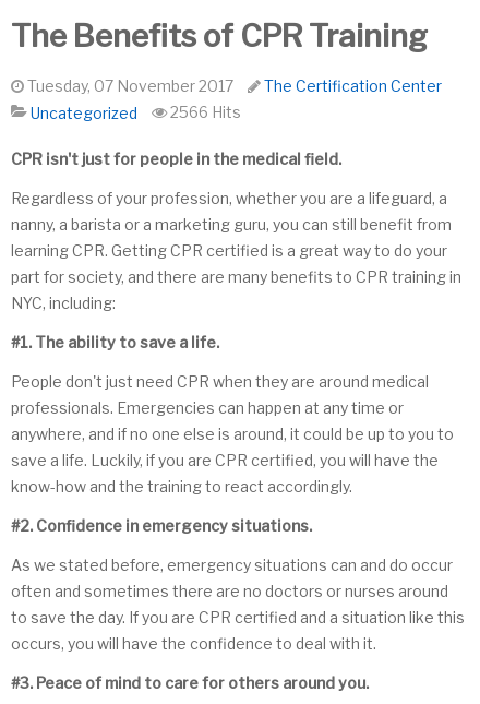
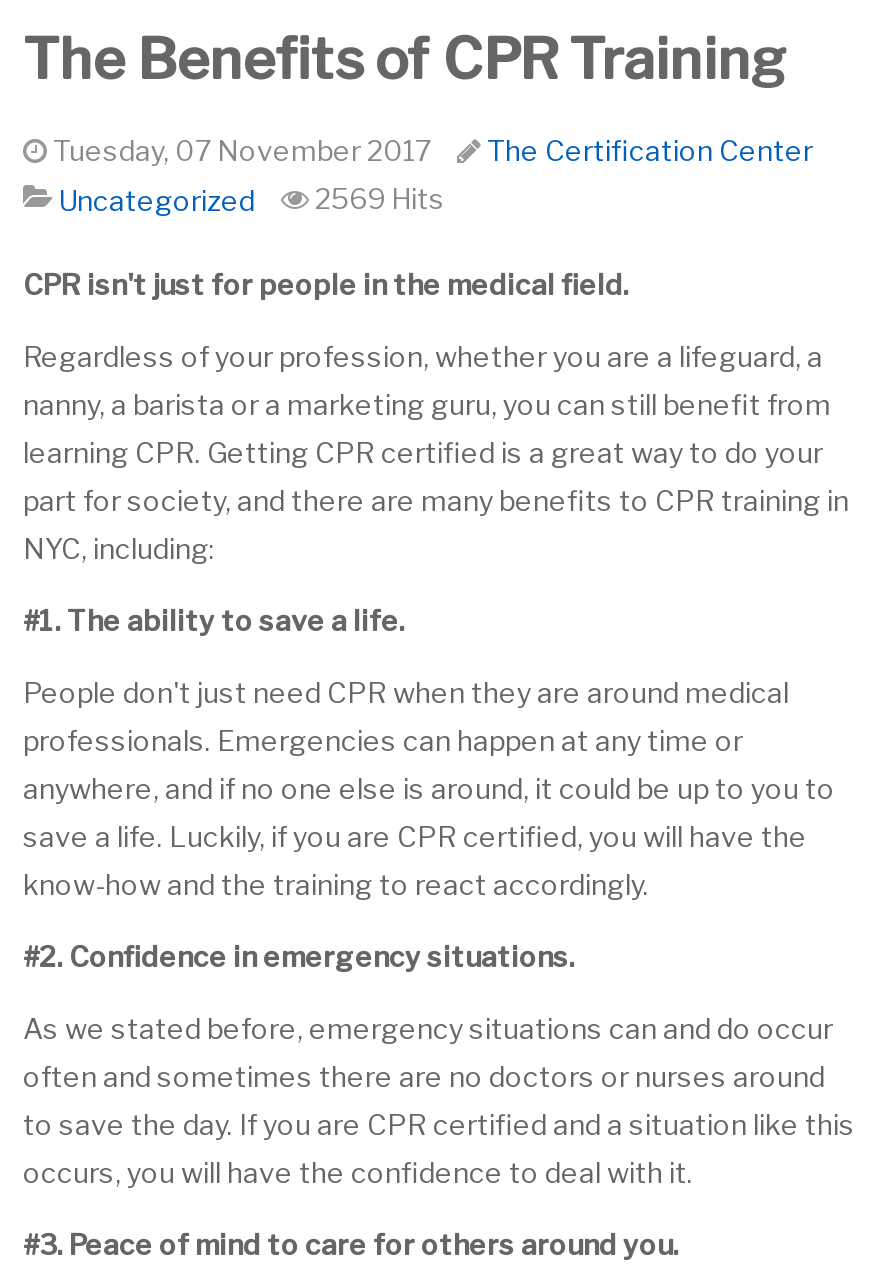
- Uncategorized 2566 Hits
+ Uncategorized 2569 Hits
